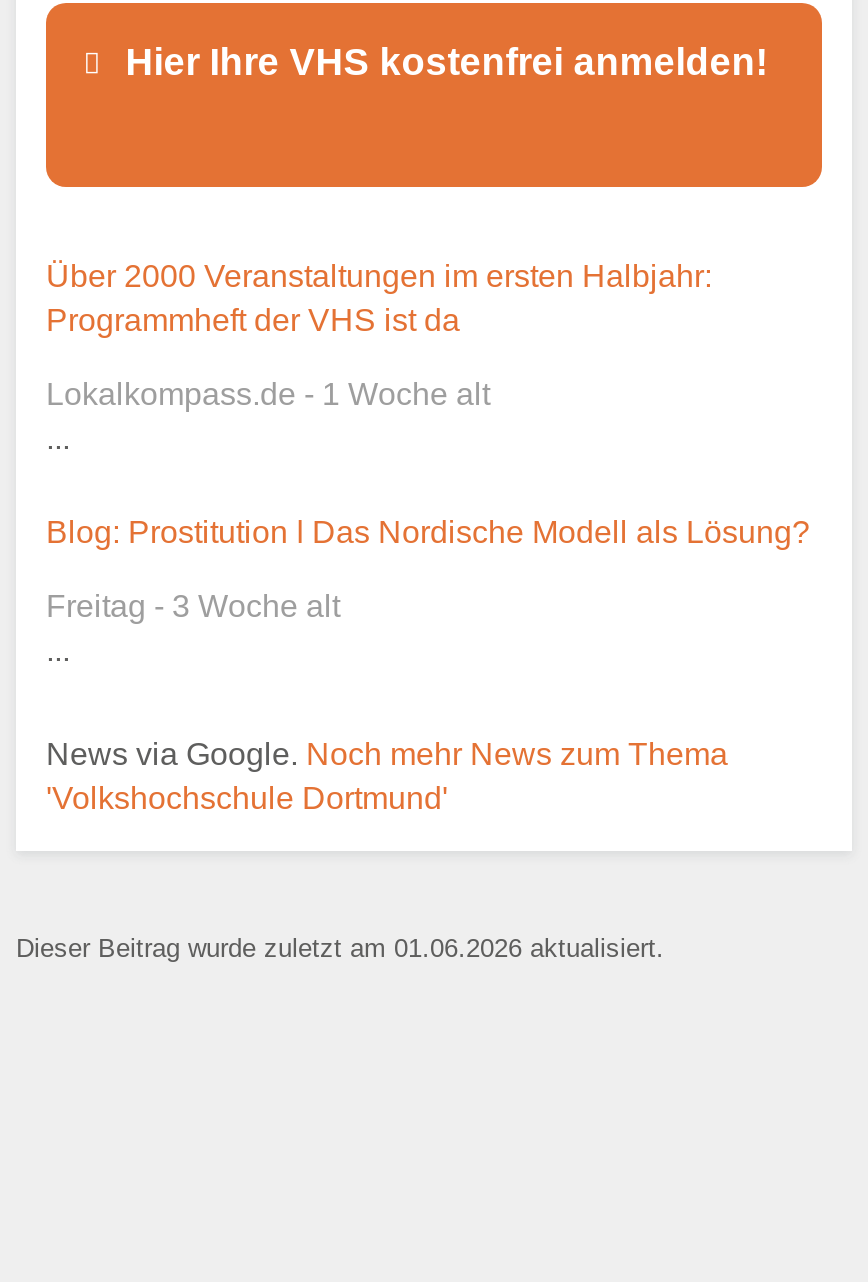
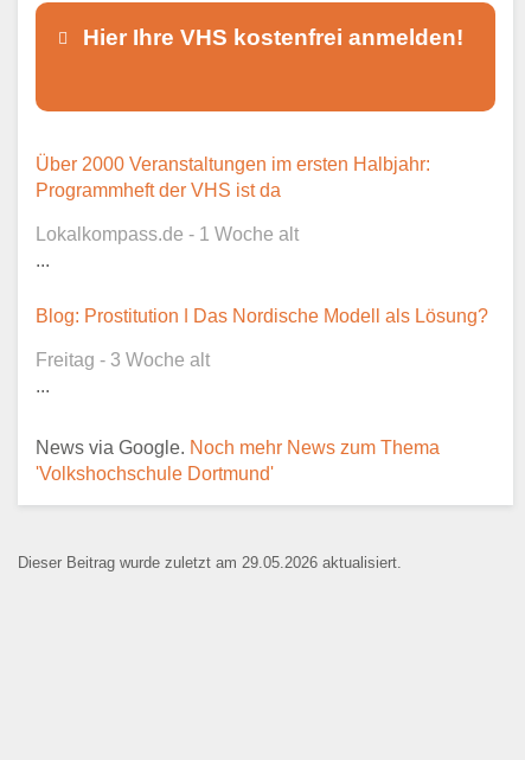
- Dieser Beitrag wurde zuletzt am 01.06.2026 aktualisiert.
+ Dieser Beitrag wurde zuletzt am 29.05.2026 aktualisiert.
